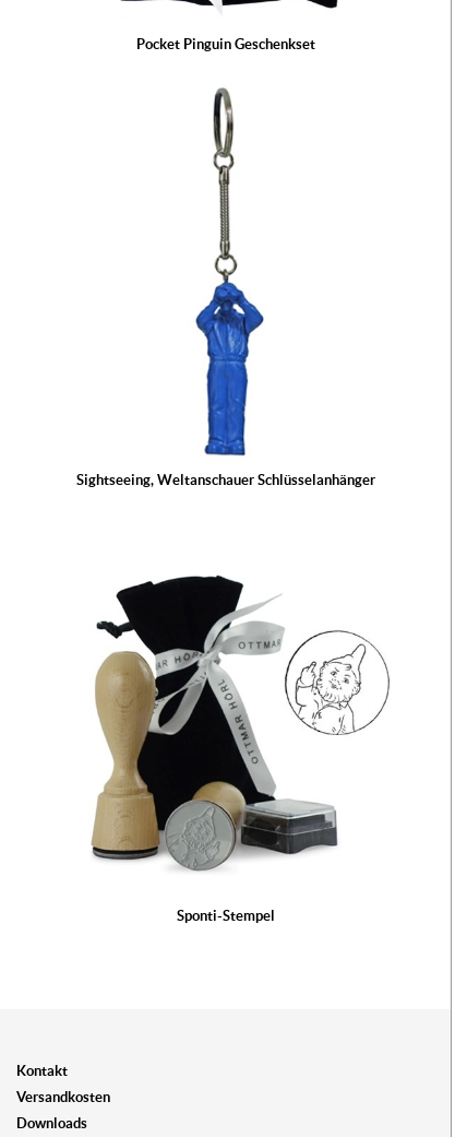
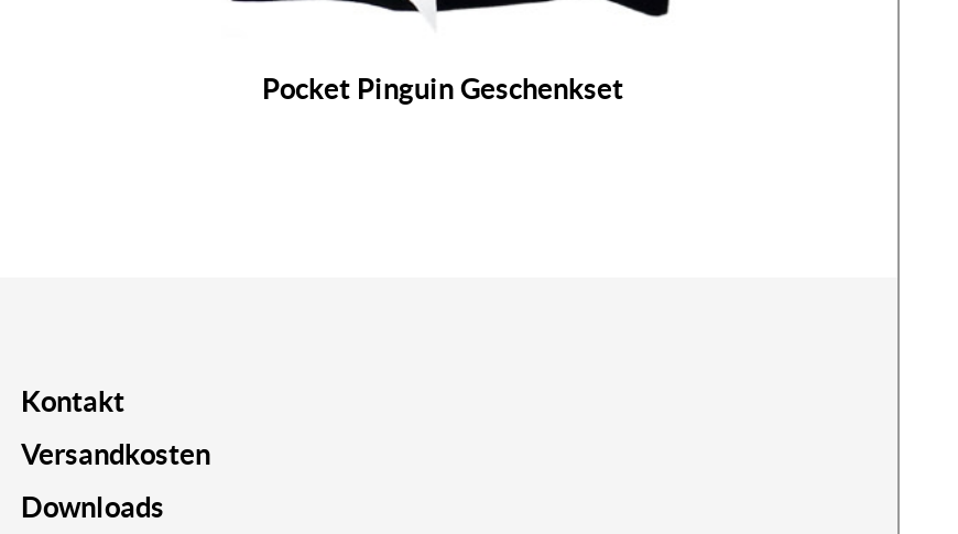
- [image]
- Sightseeing, Weltanschauer Schlüsselanhänger

- [image]
- Sponti-Stempel
